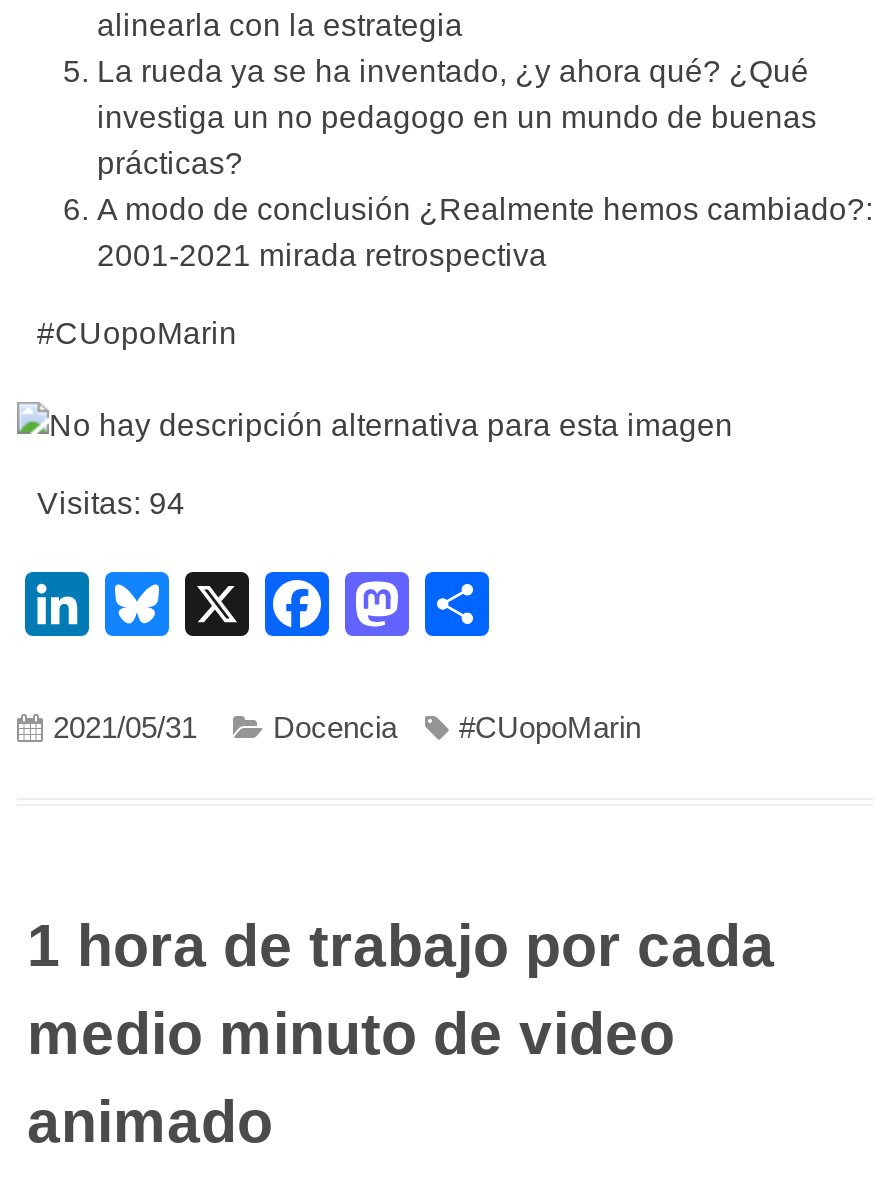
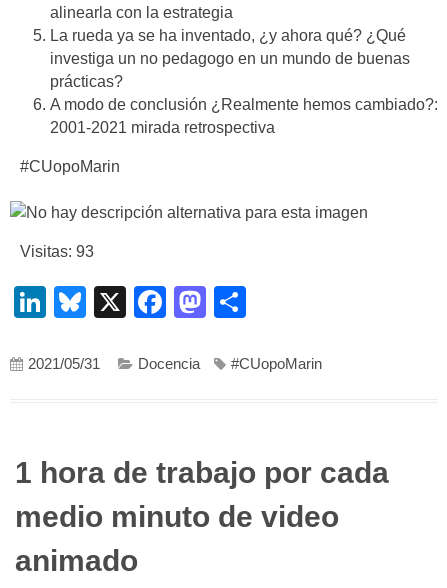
- Visitas: 94
+ Visitas: 93
